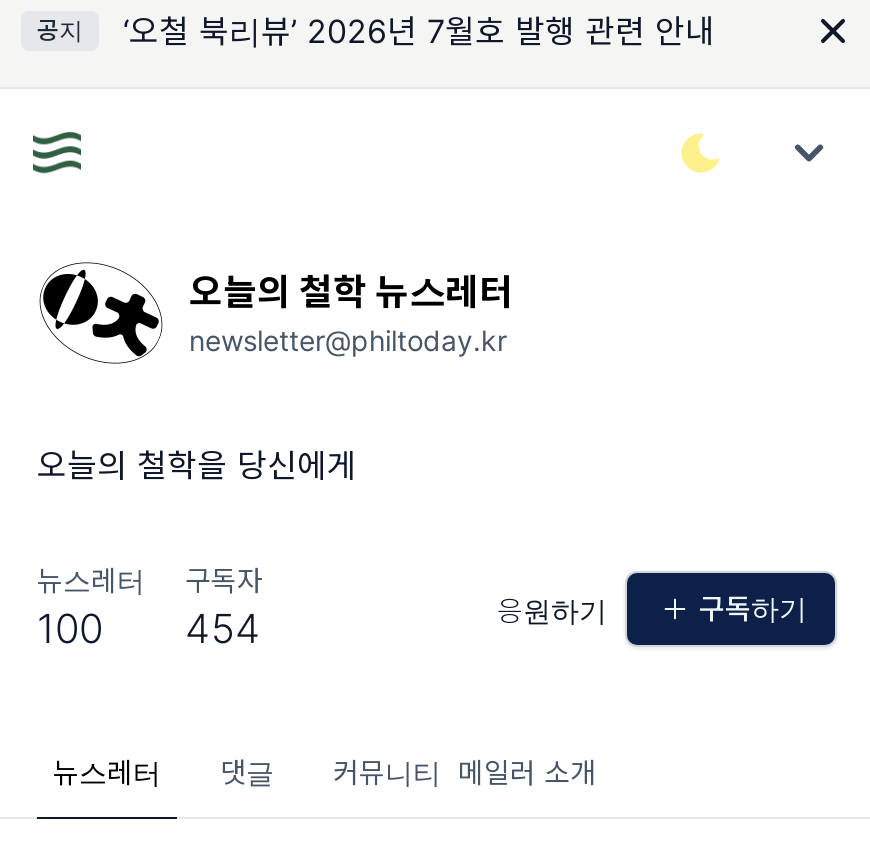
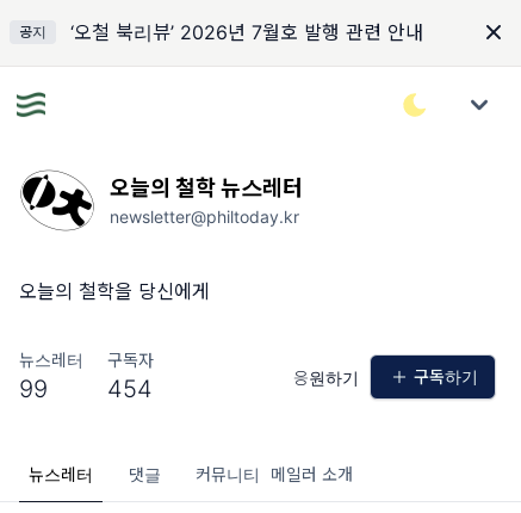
- 100
+ 99
